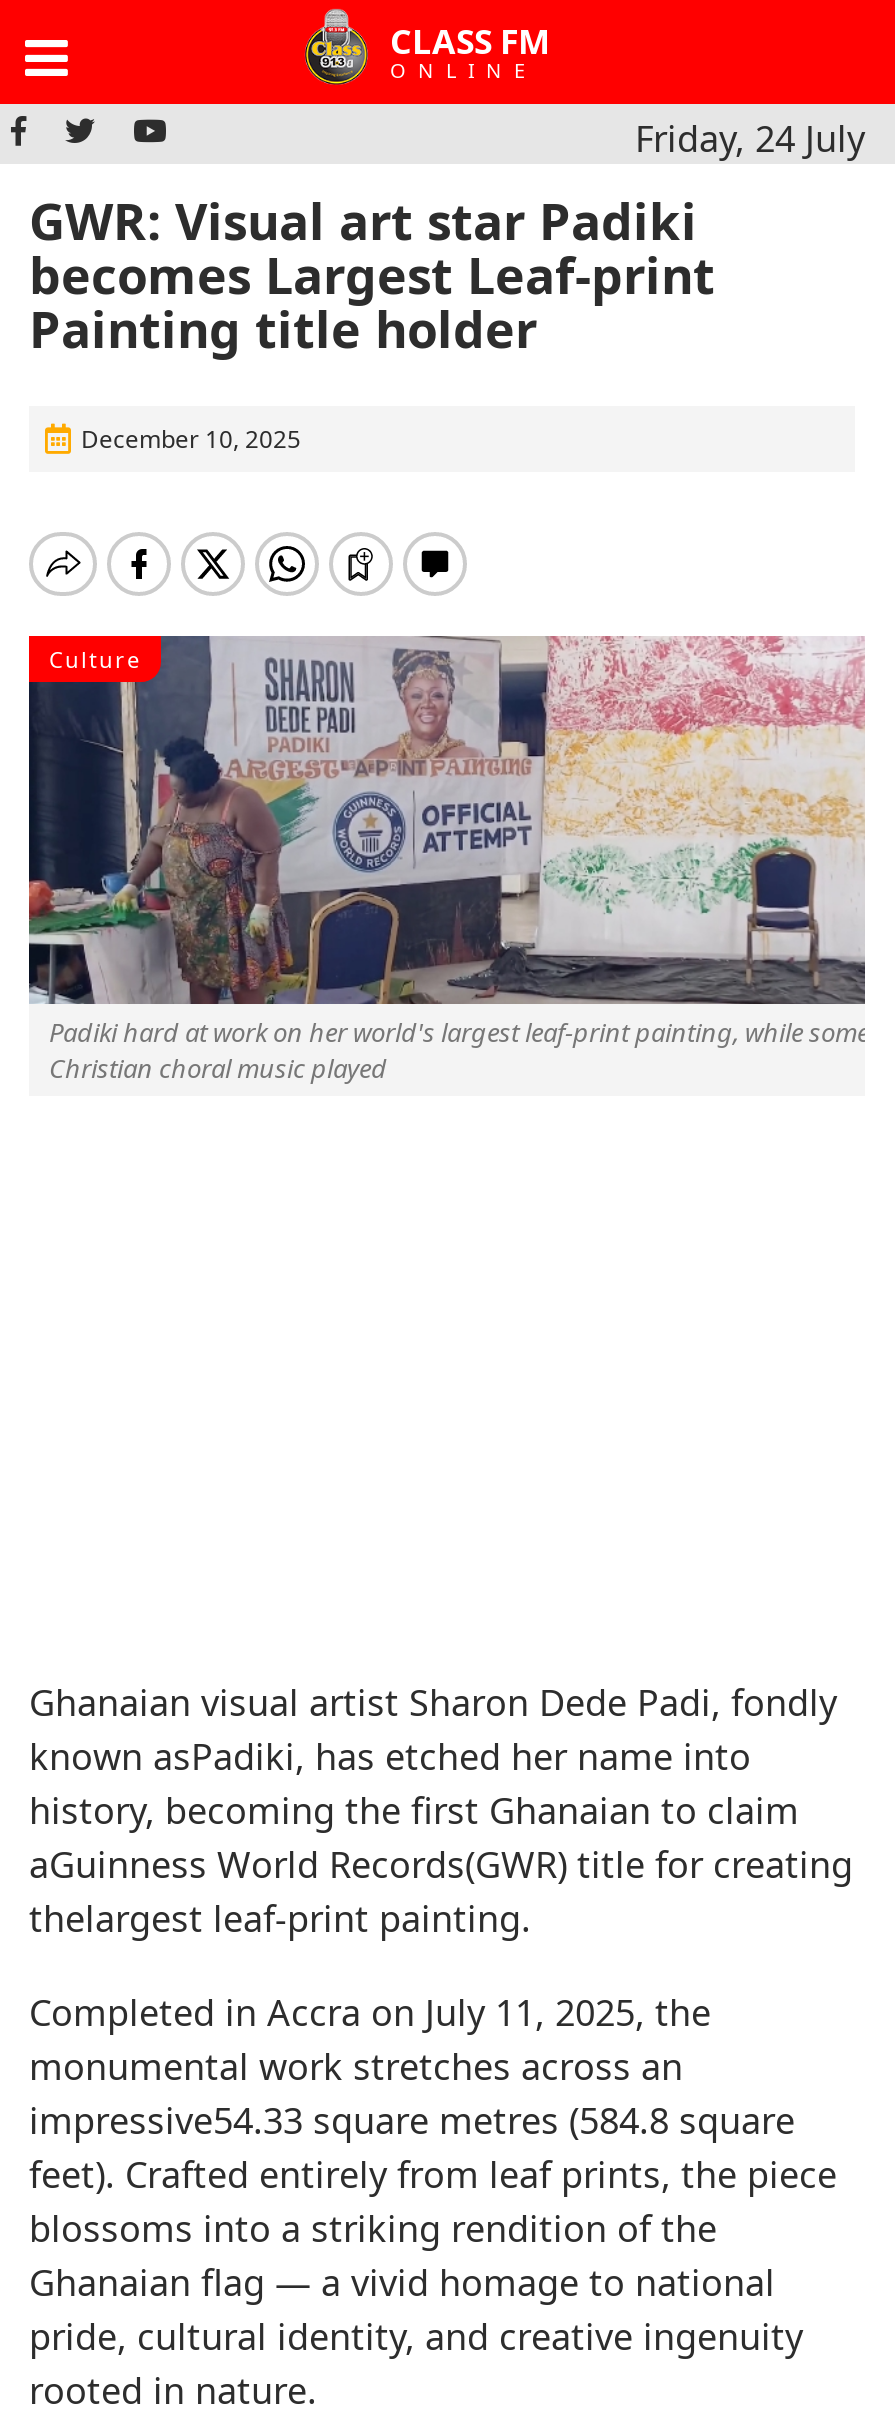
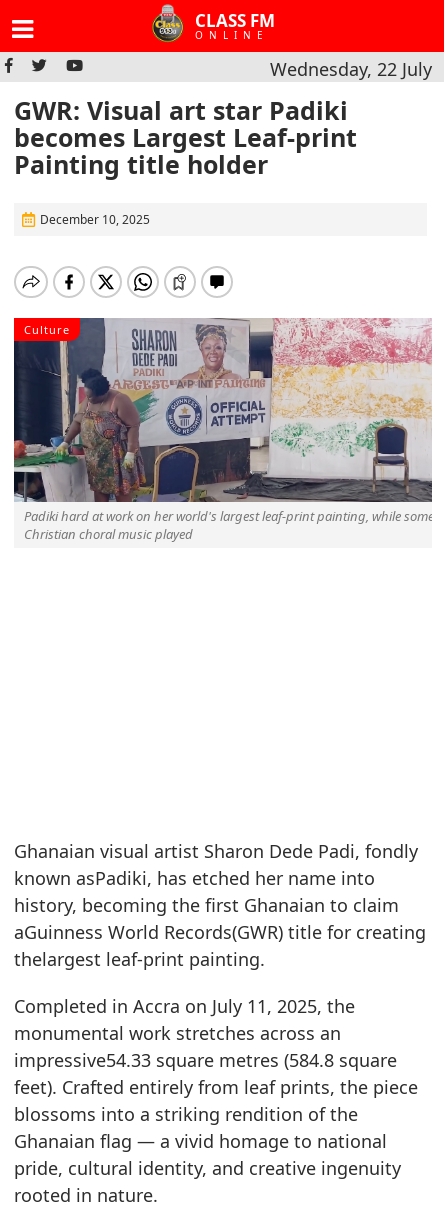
- Friday, 24 July
+ Wednesday, 22 July
